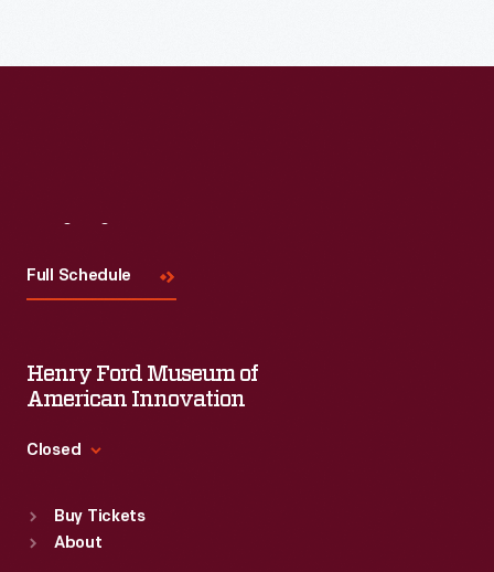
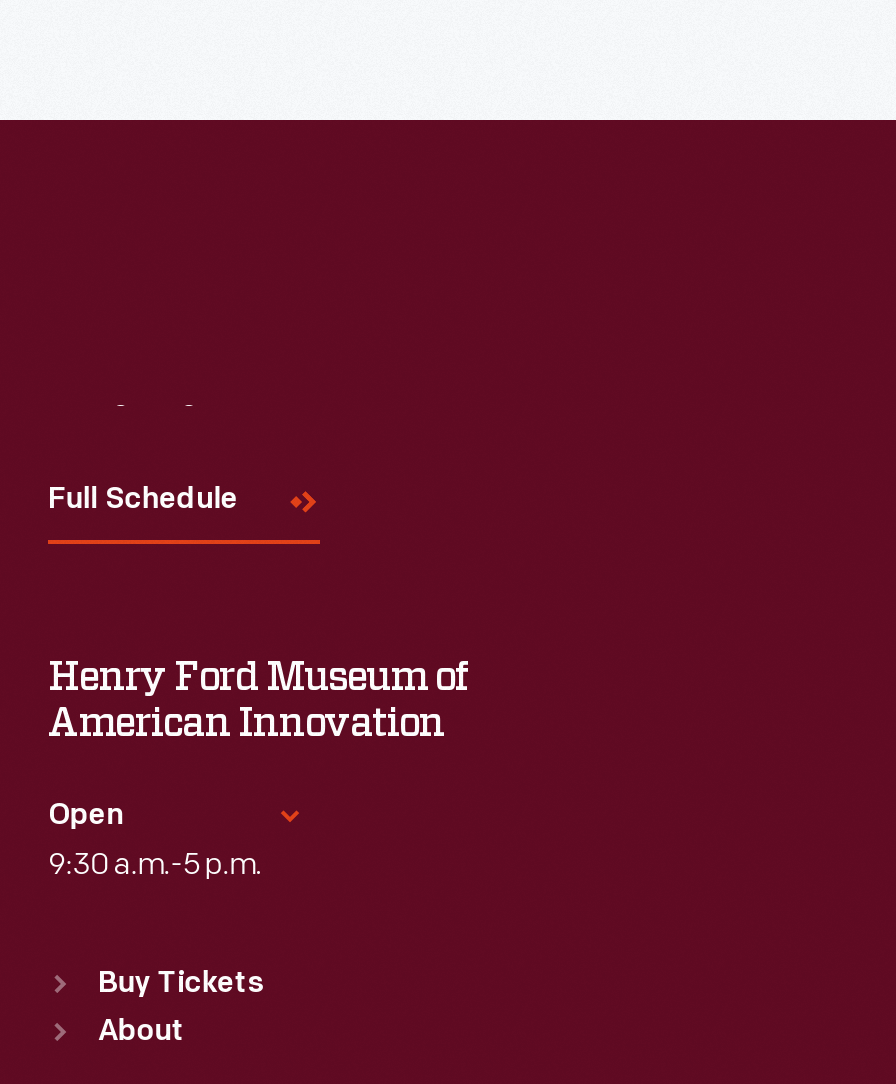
- Closed
+ Open
+ 9:30 a.m.-5 p.m.
